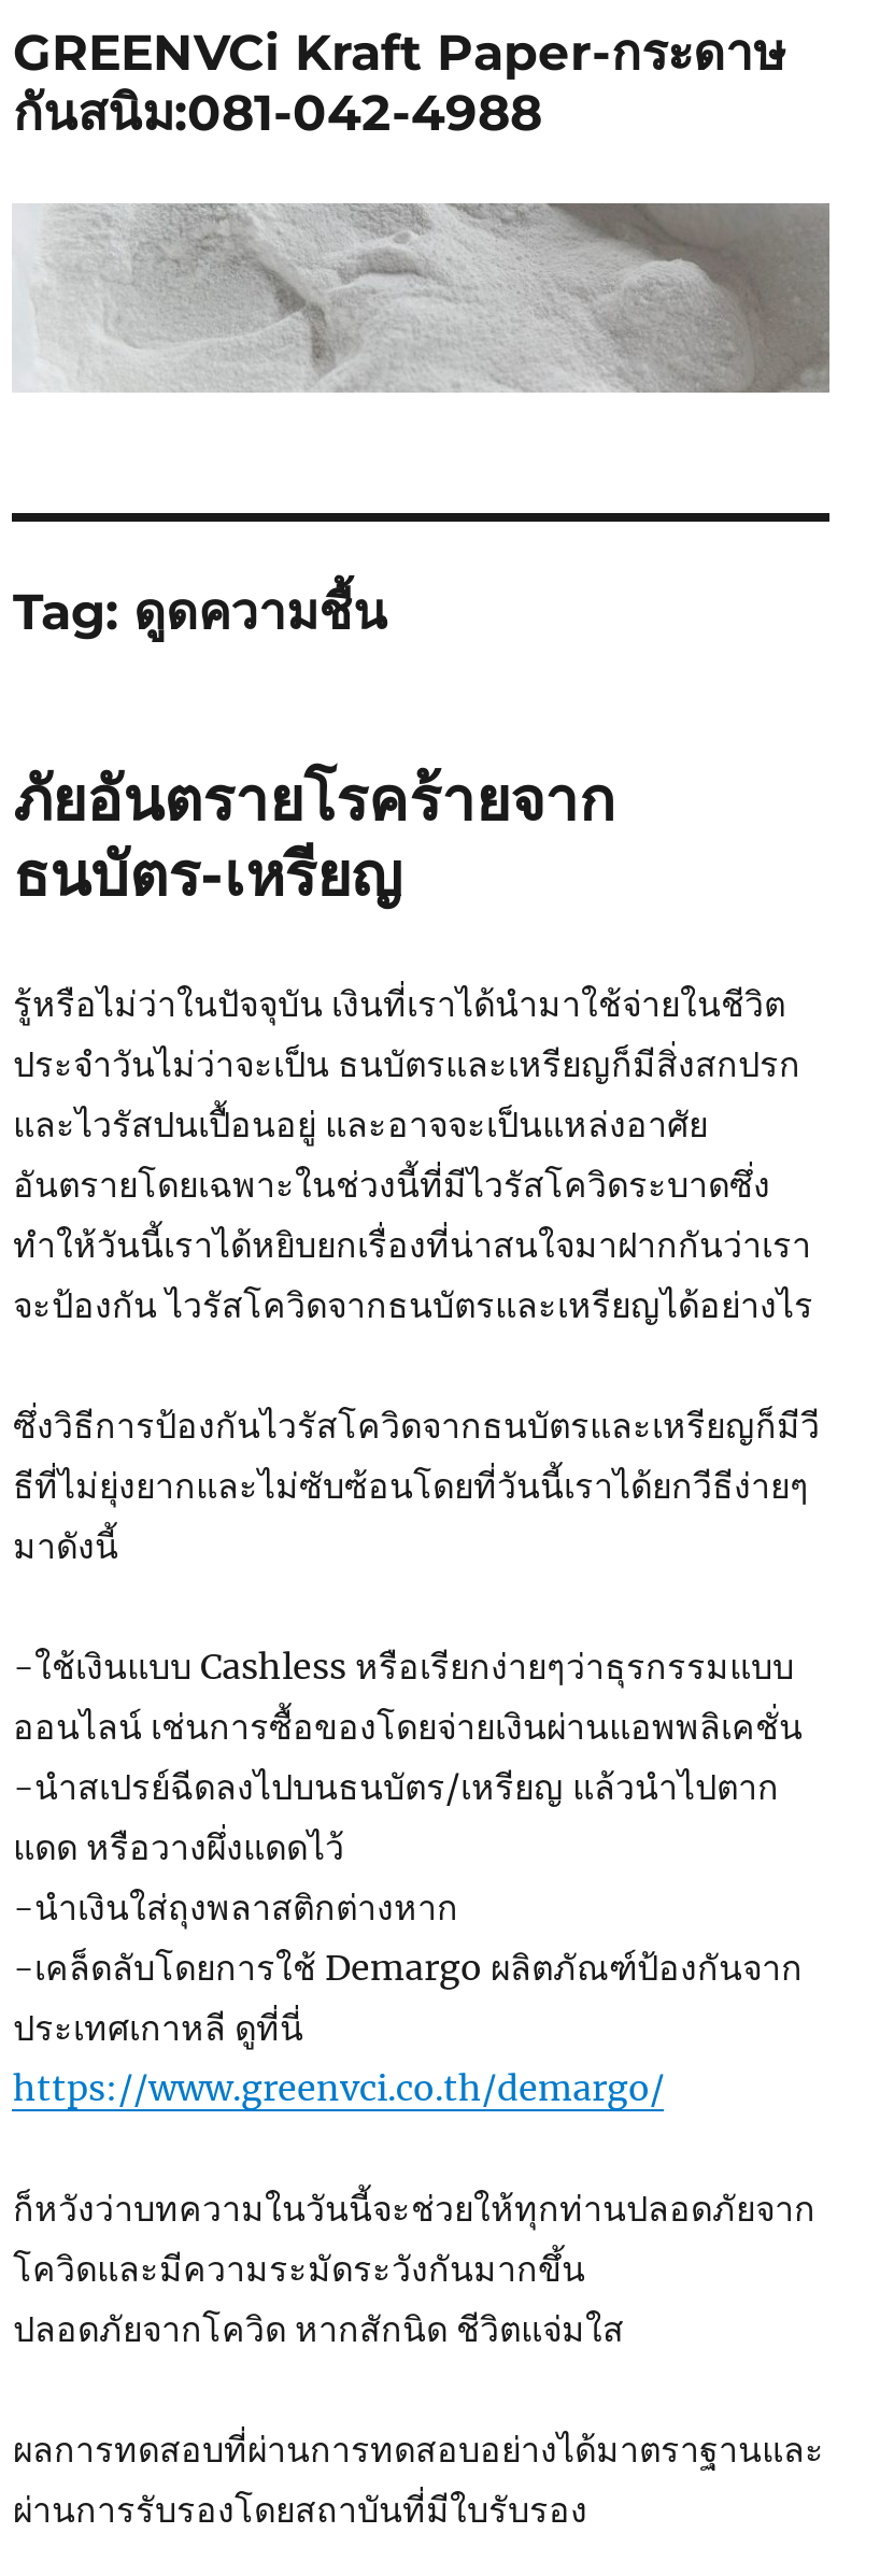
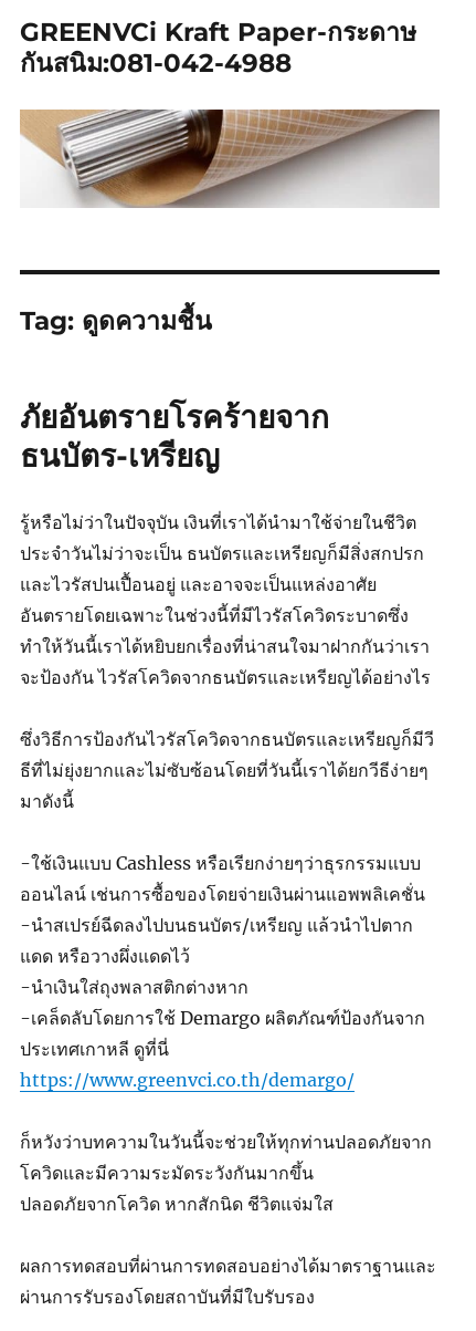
- [image]
+ [image]
